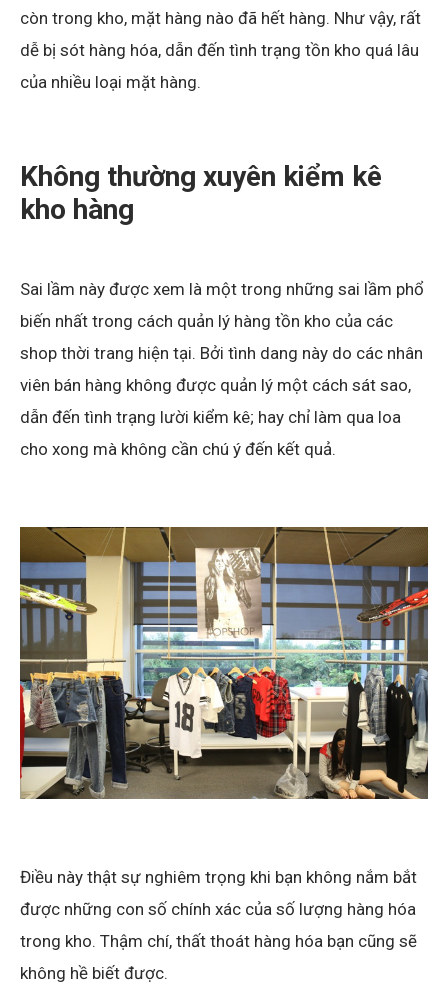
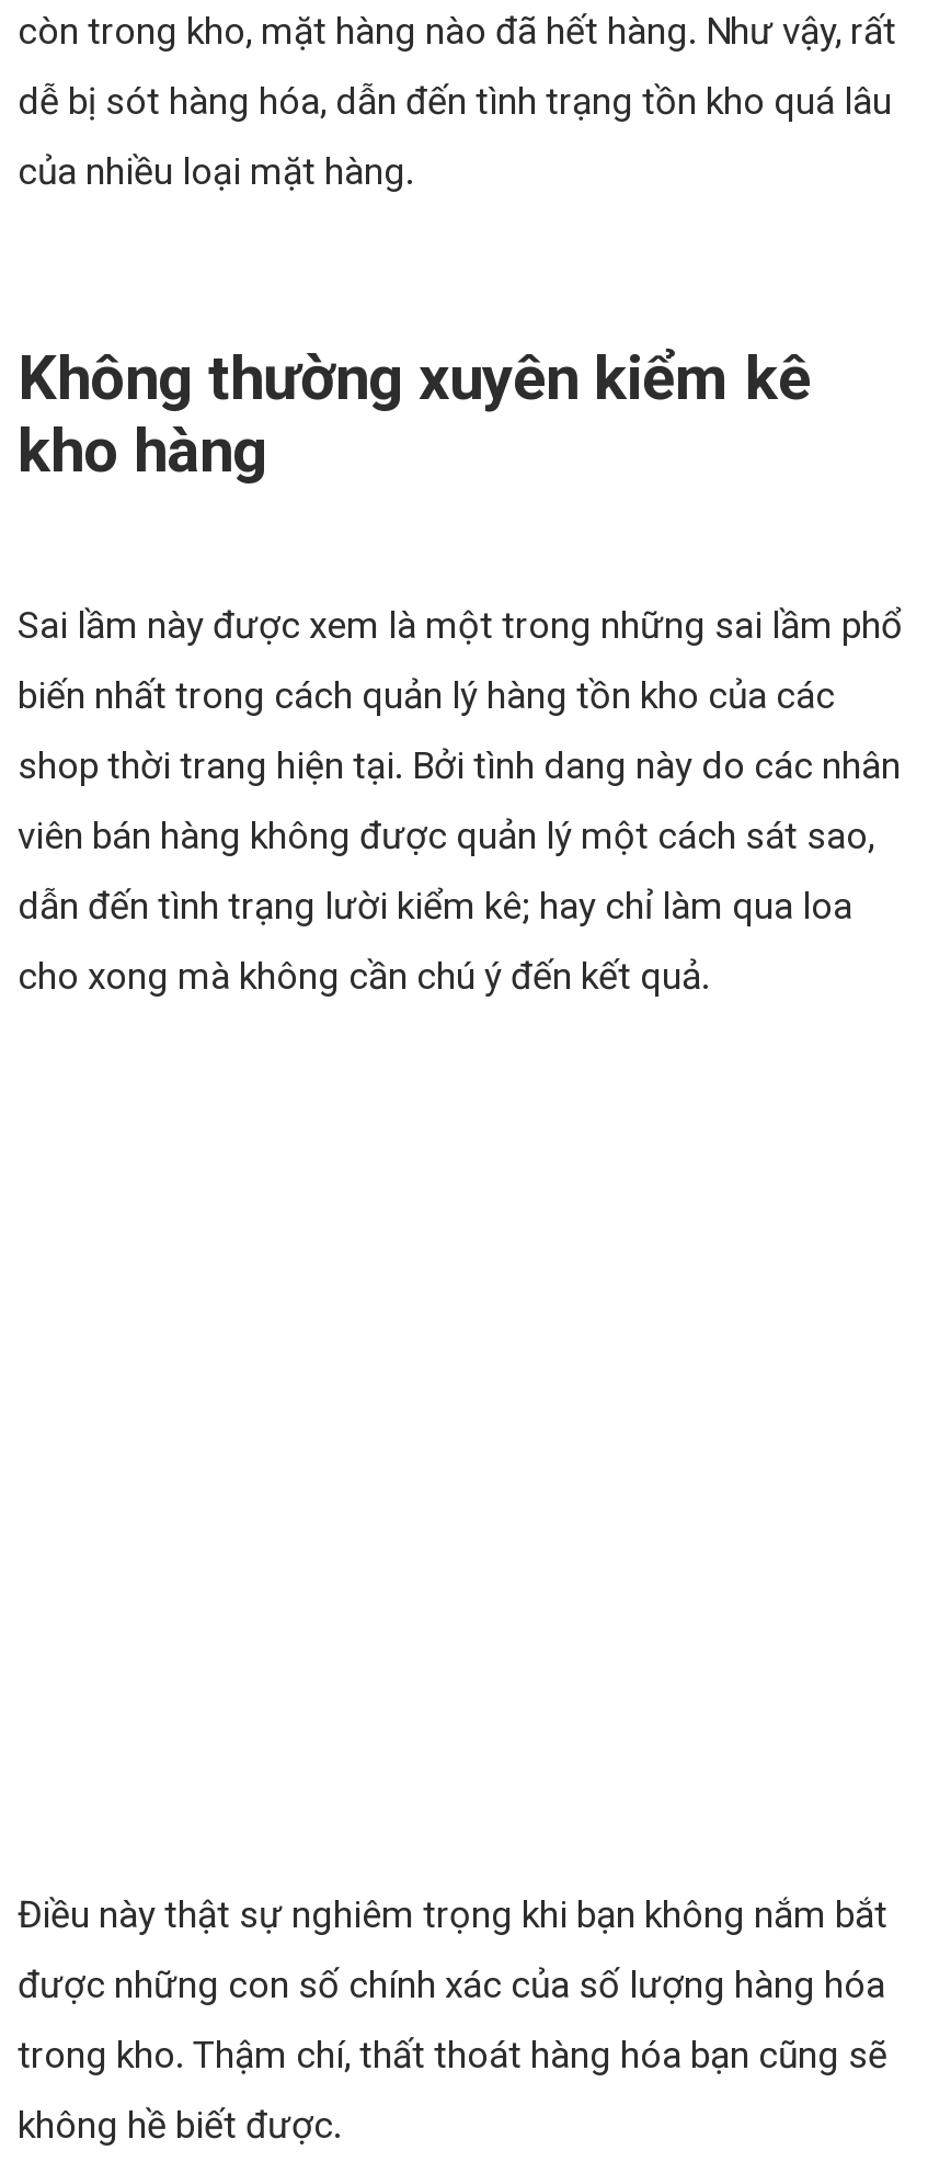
- [image]
